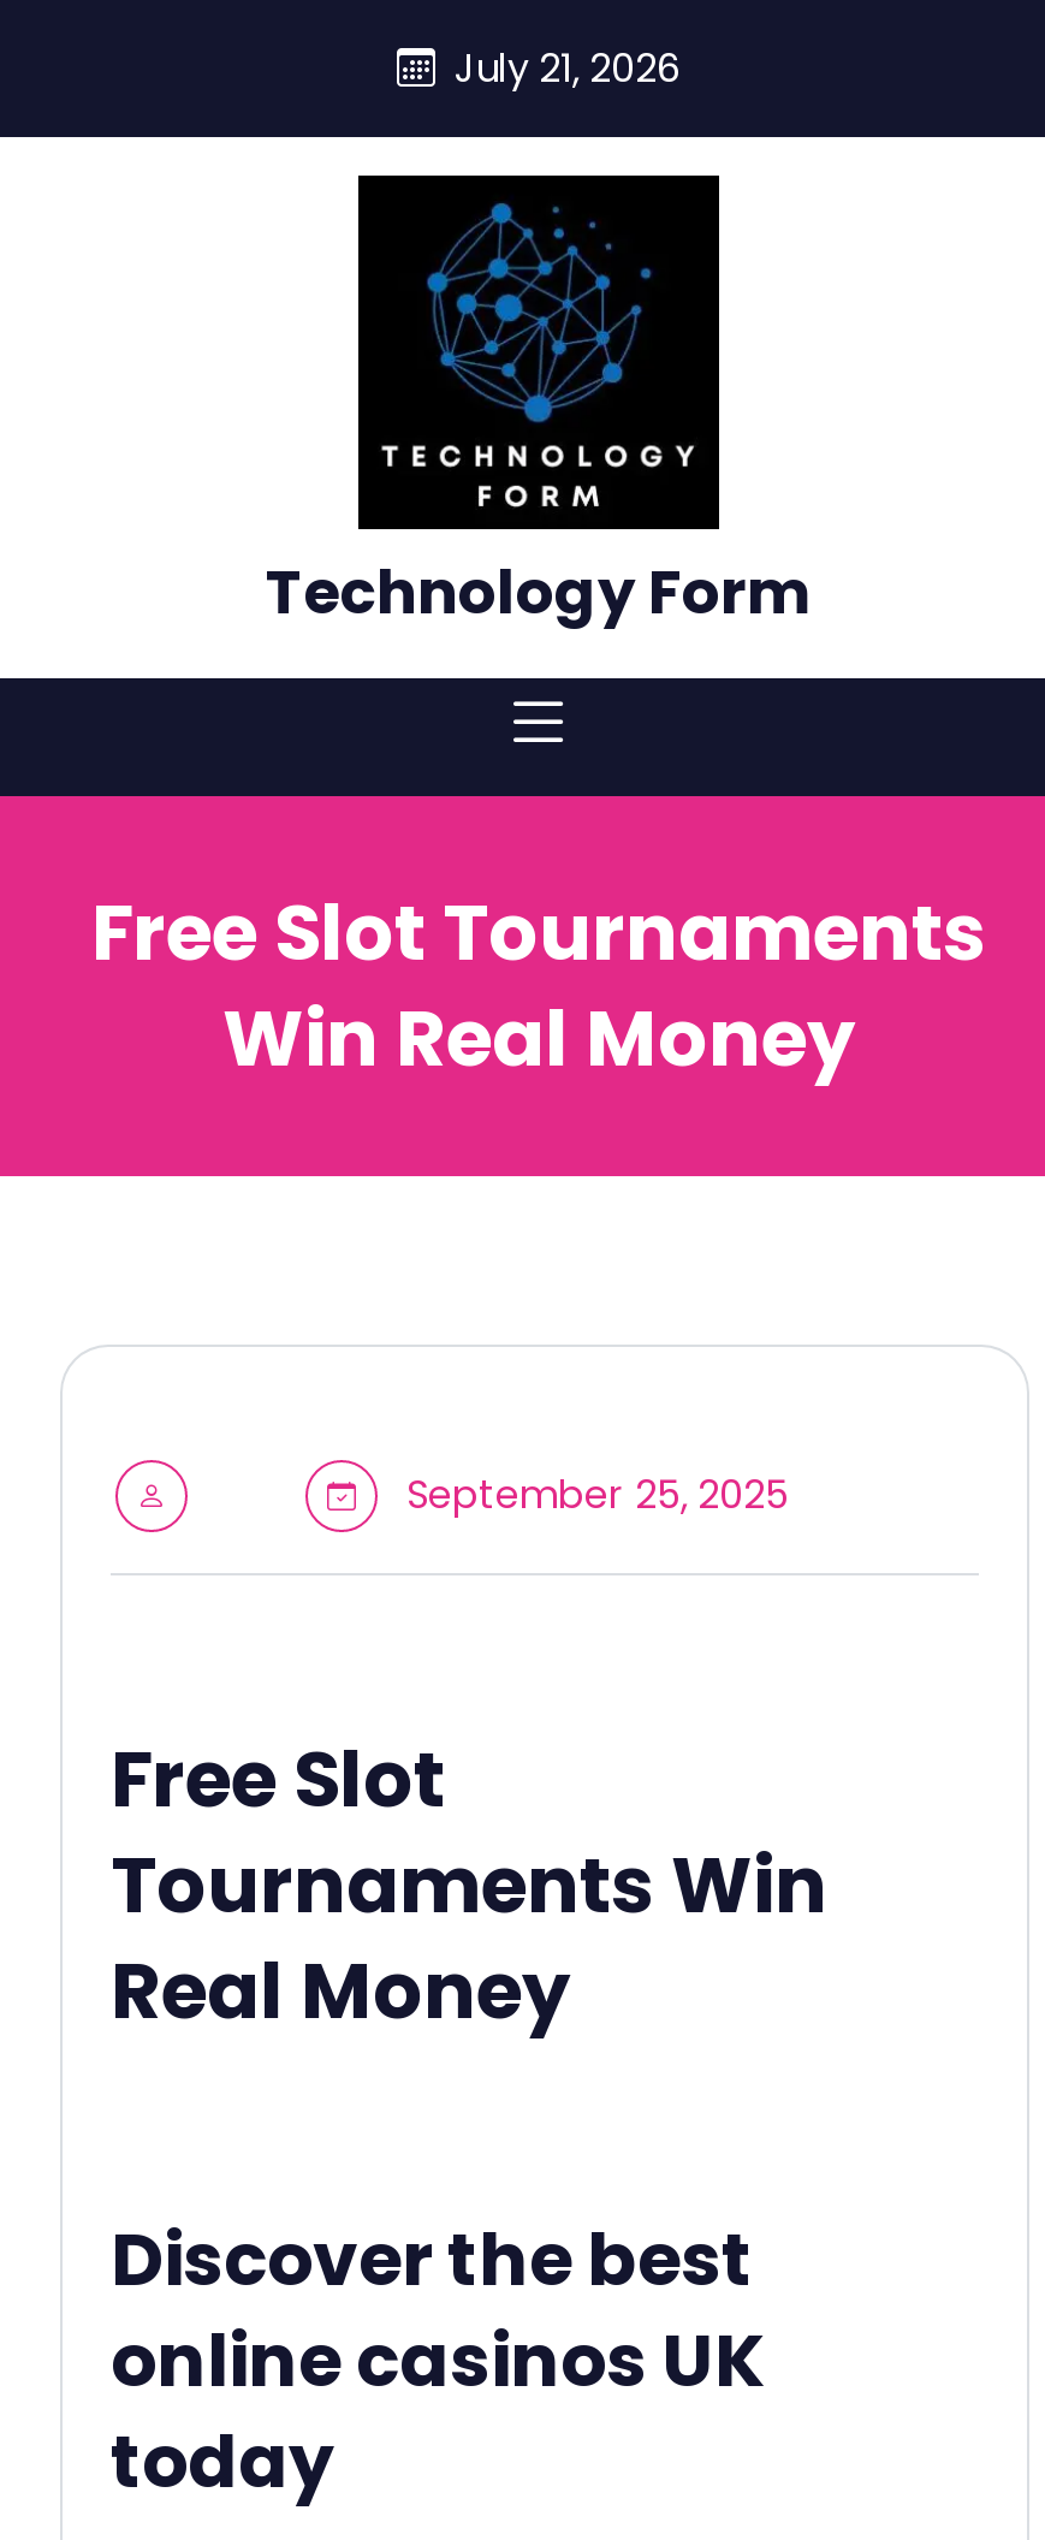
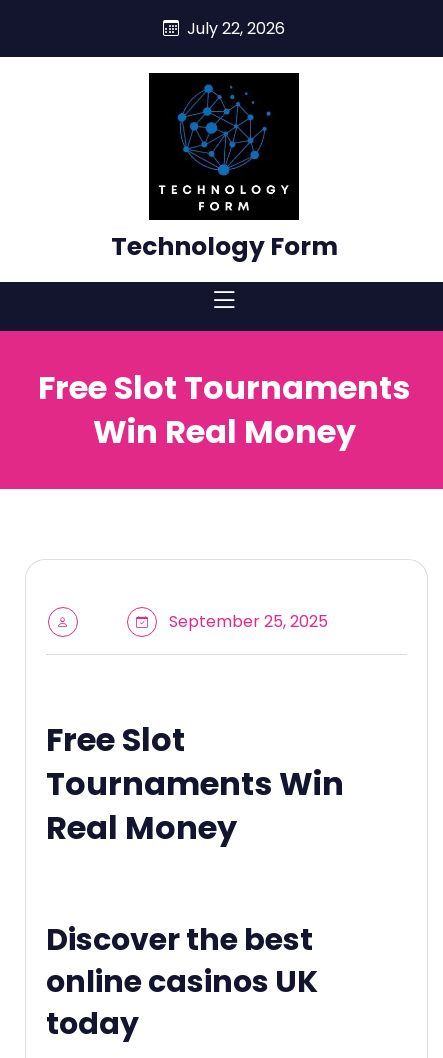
- July 21, 2026
+ July 22, 2026
